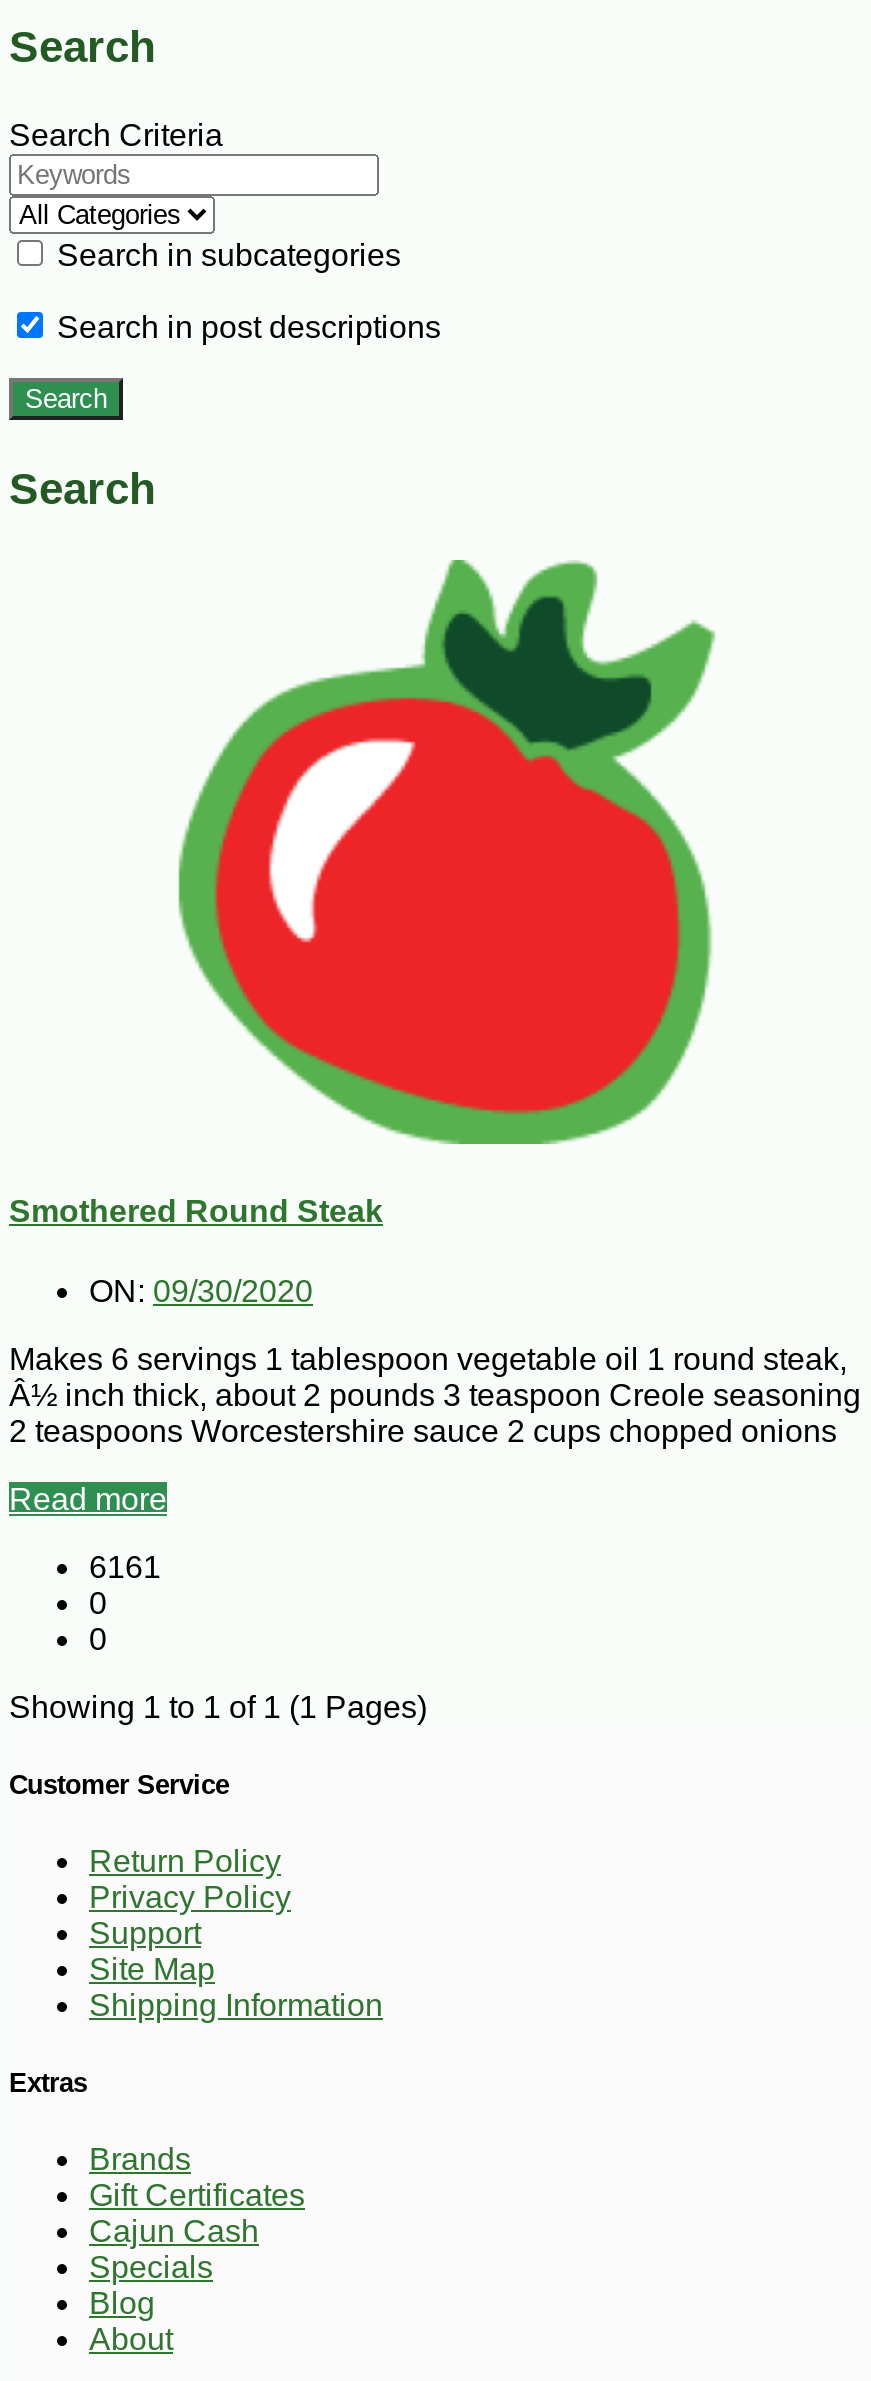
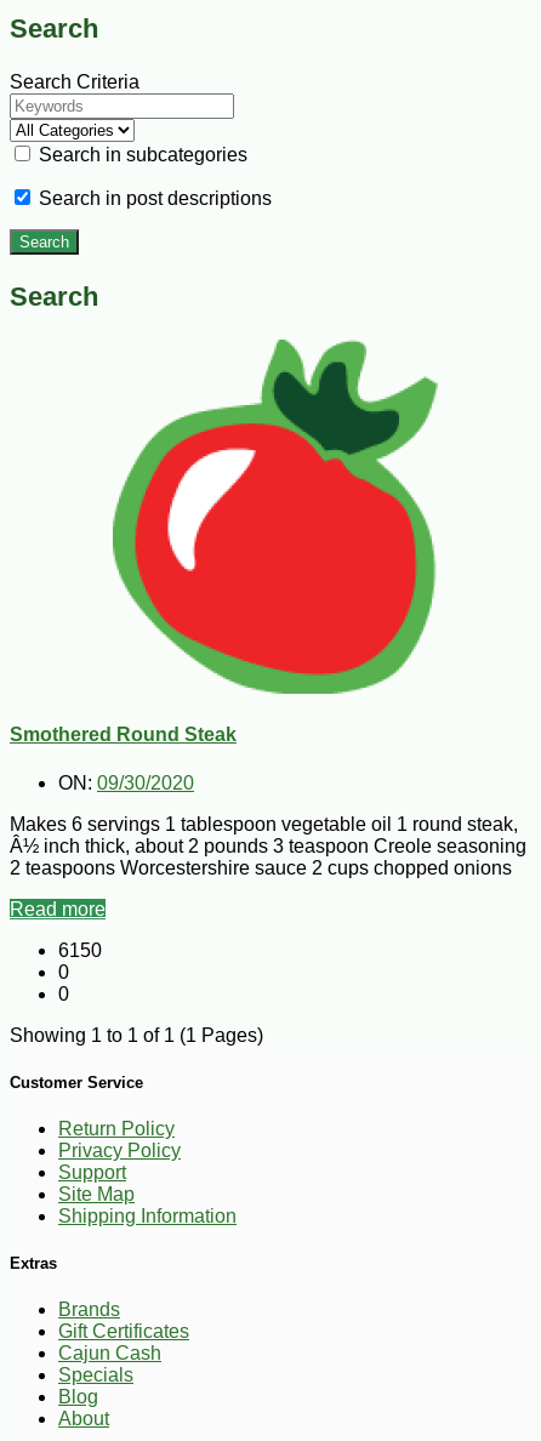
- 6161
+ 6150
